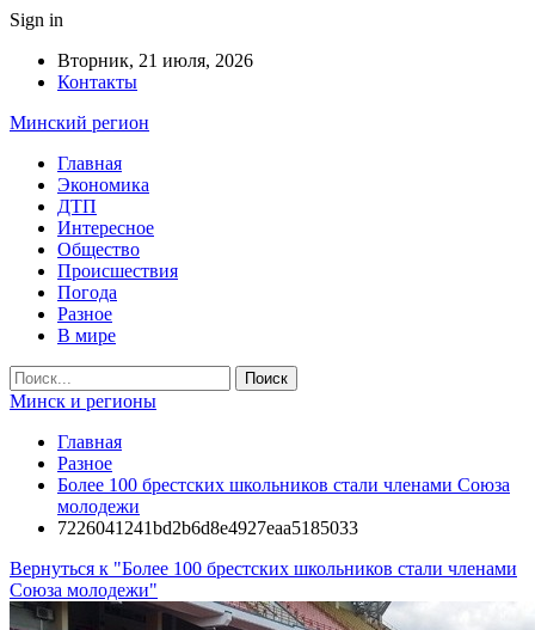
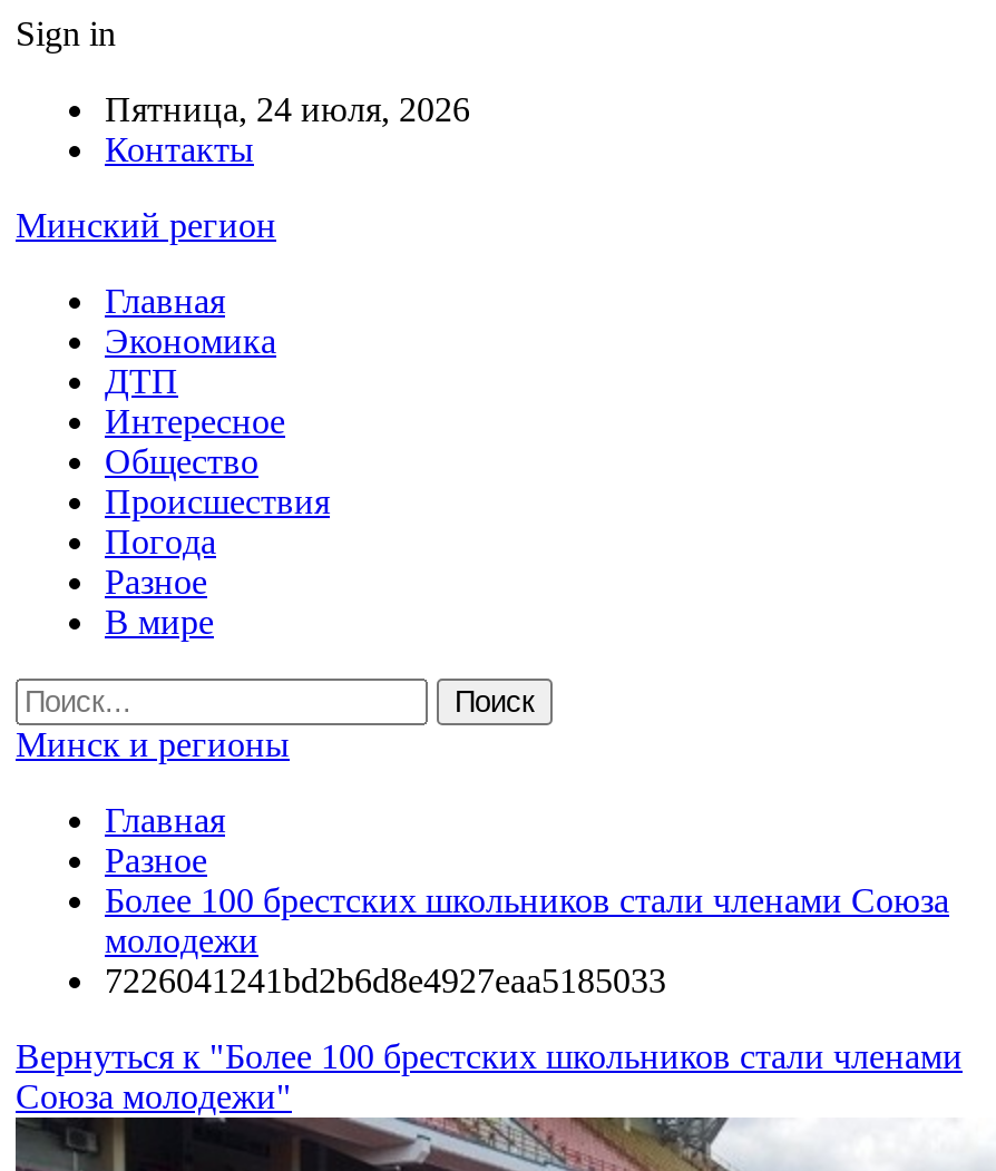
- Вторник, 21 июля, 2026
+ Пятница, 24 июля, 2026
